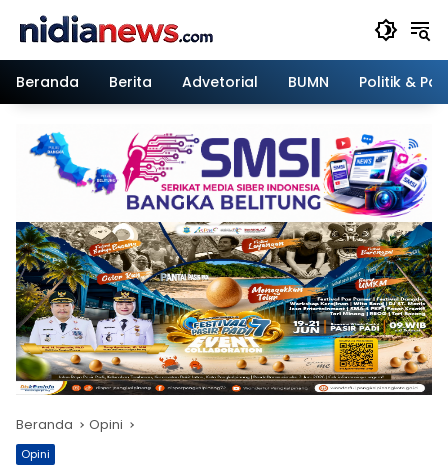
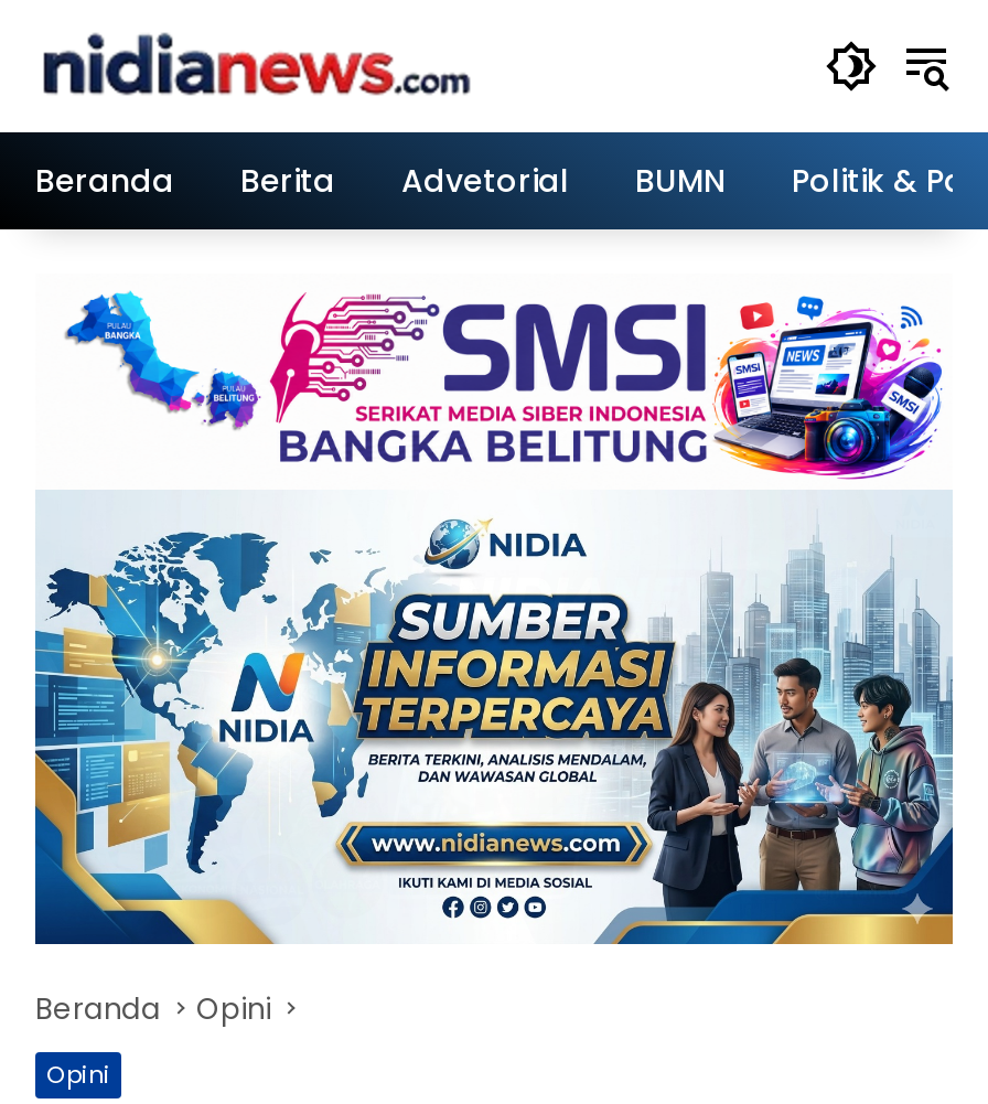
- [image]
+ [image]
